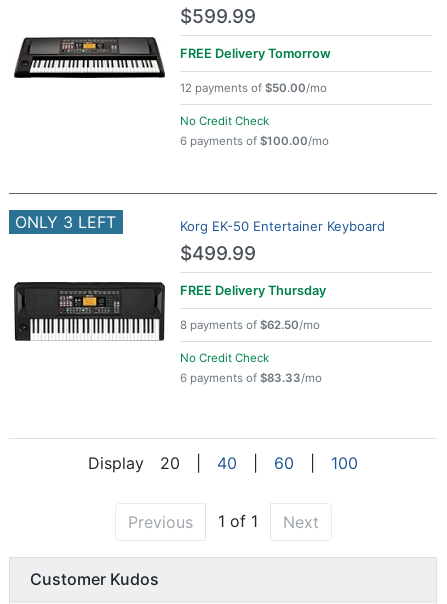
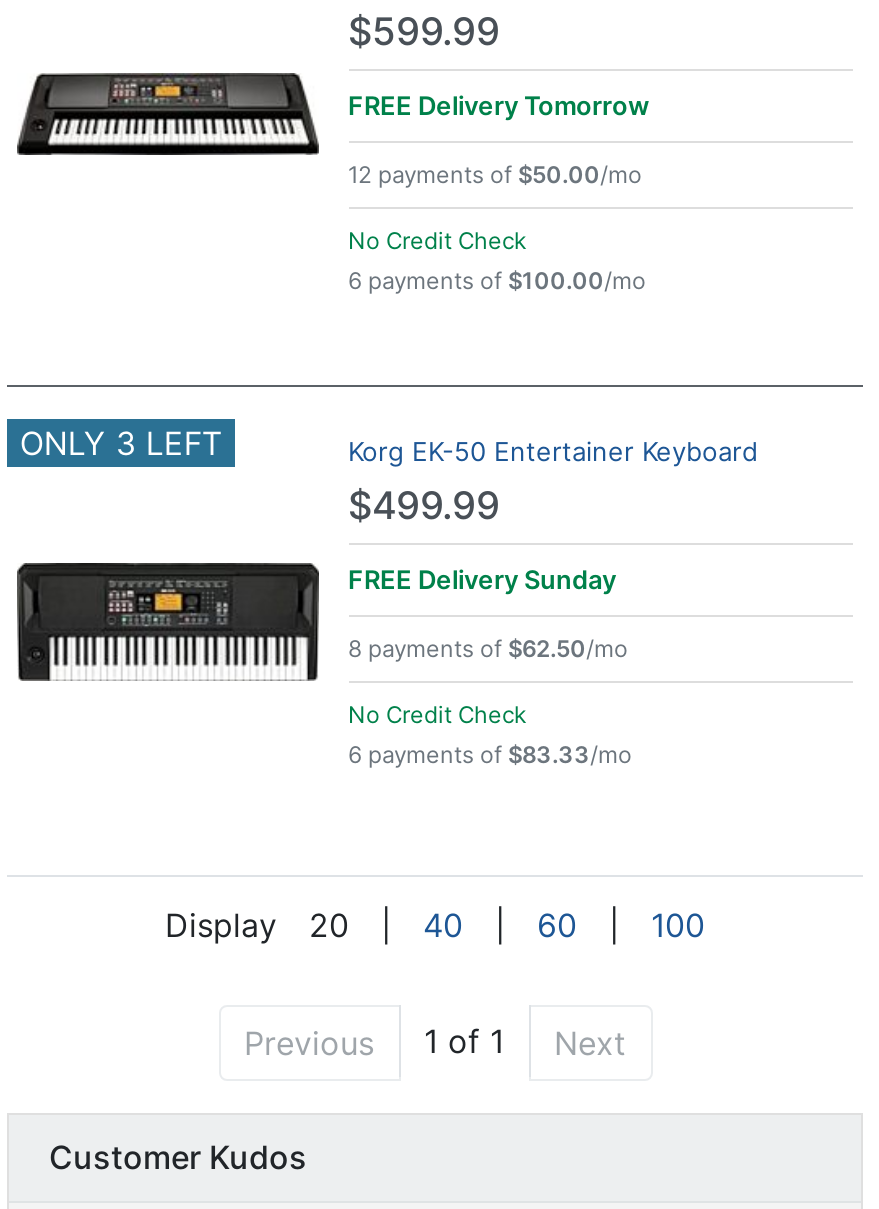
- FREE Delivery Thursday
+ FREE Delivery Sunday
